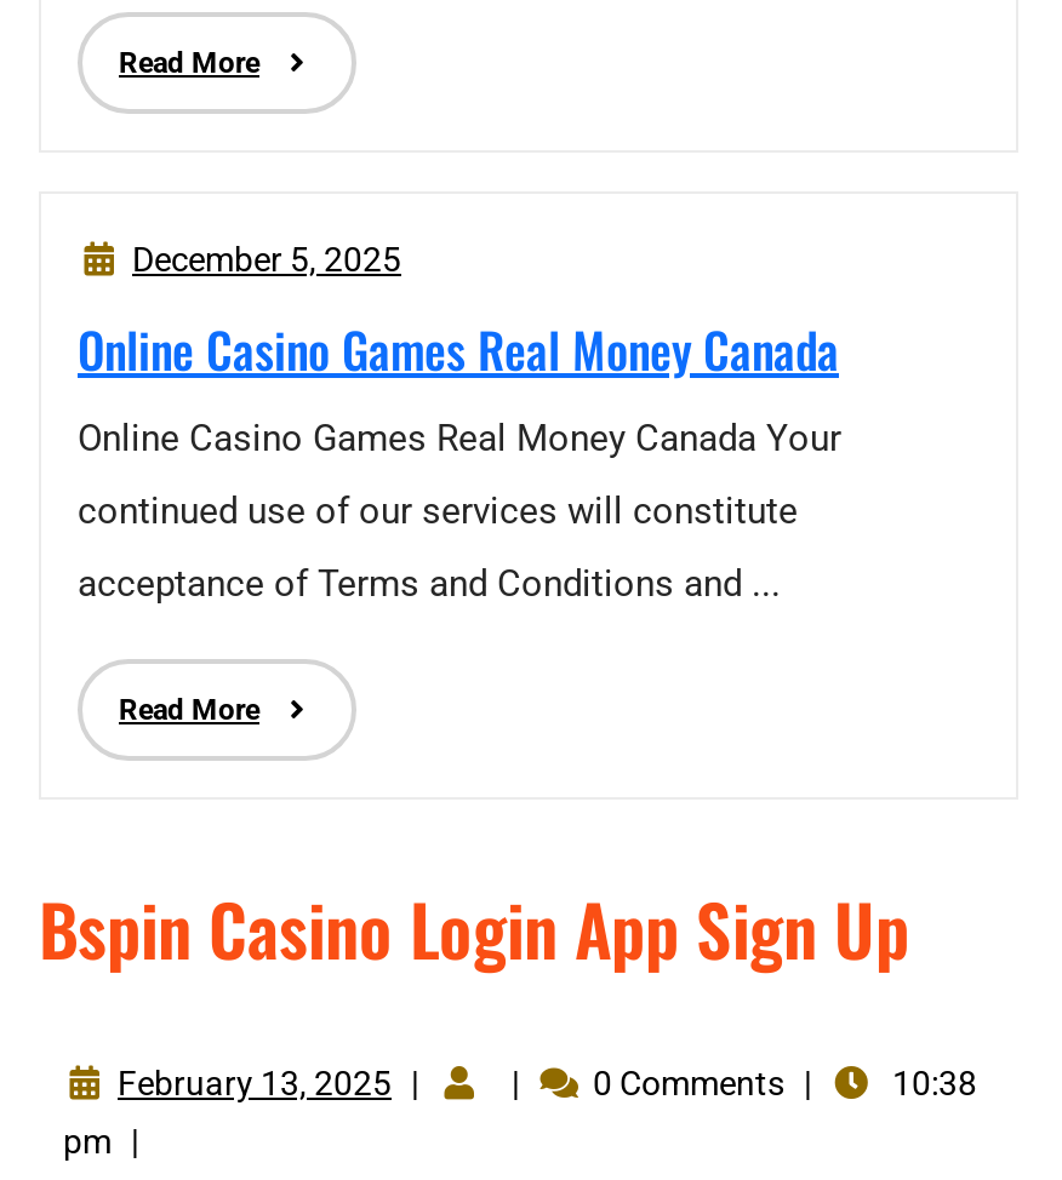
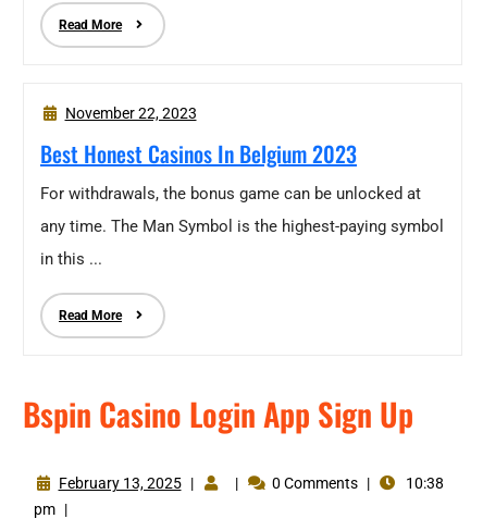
- December 5, 2025
+ November 22, 2023

- Online Casino Games Real Money Canada
- Online Casino Games Real Money Canada Your
+ Best Honest Casinos In Belgium 2023
+ For withdrawals, the bonus game can be unlocked at

- continued use of our services will constitute
+ any time. The Man Symbol is the highest-paying symbol

- acceptance of Terms and Conditions and ...
+ in this ...
